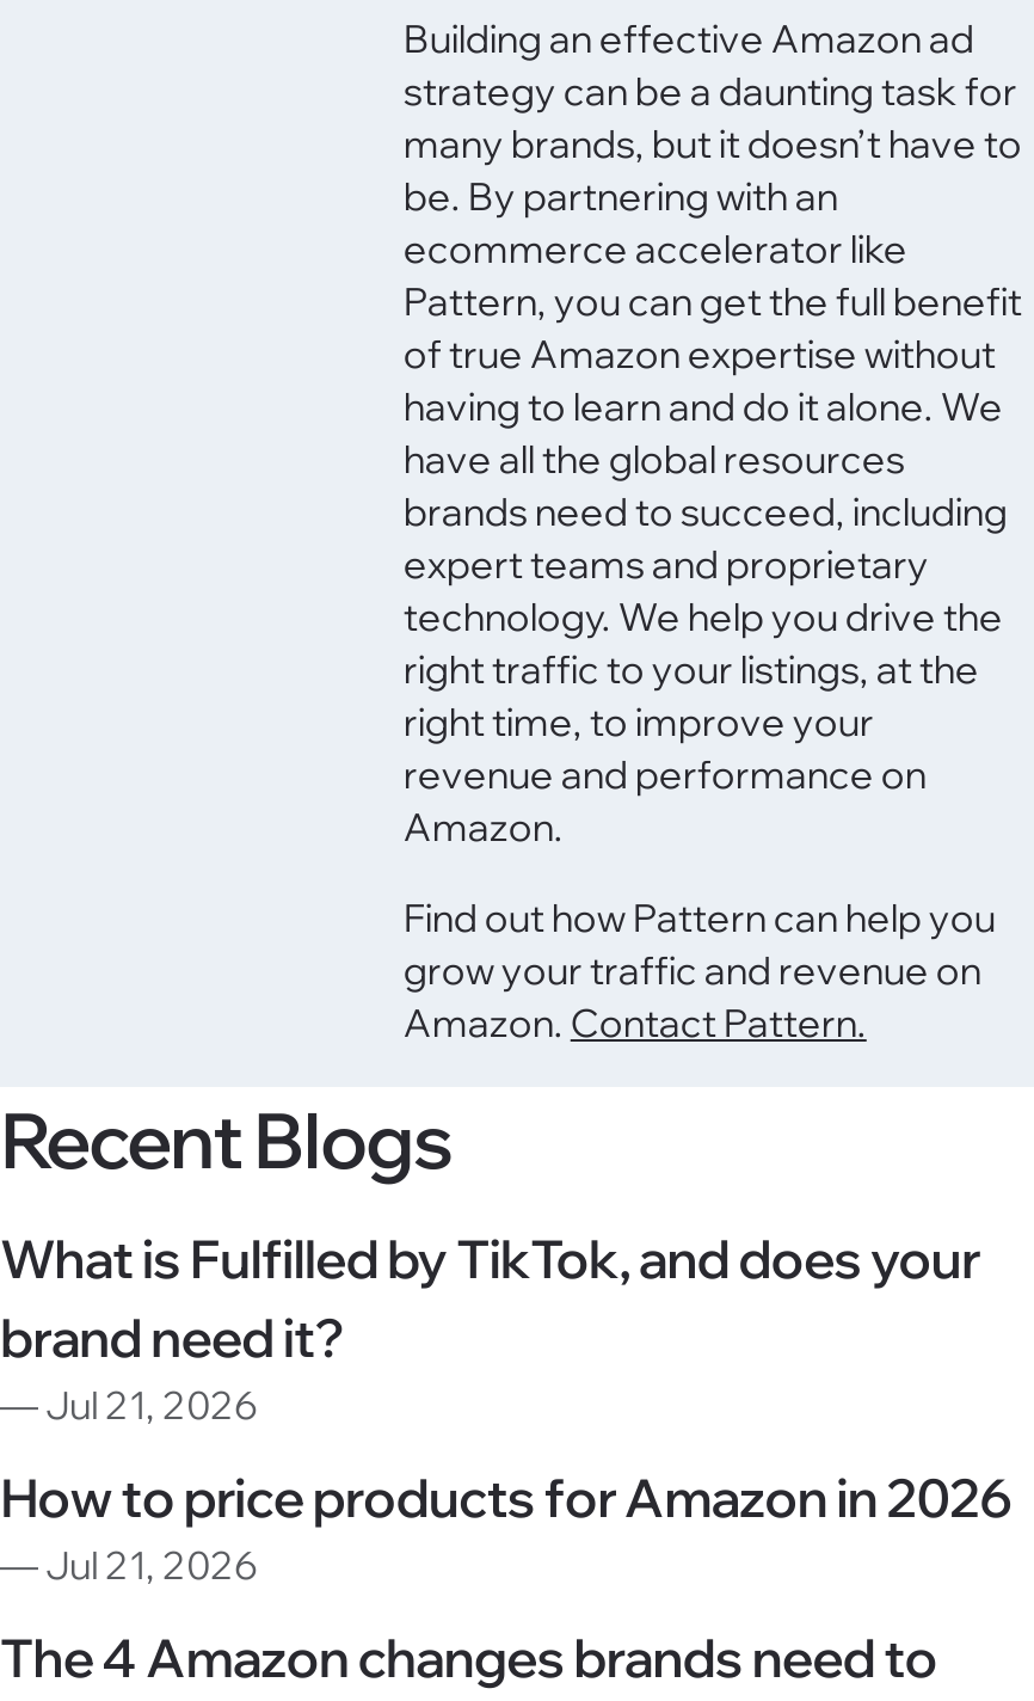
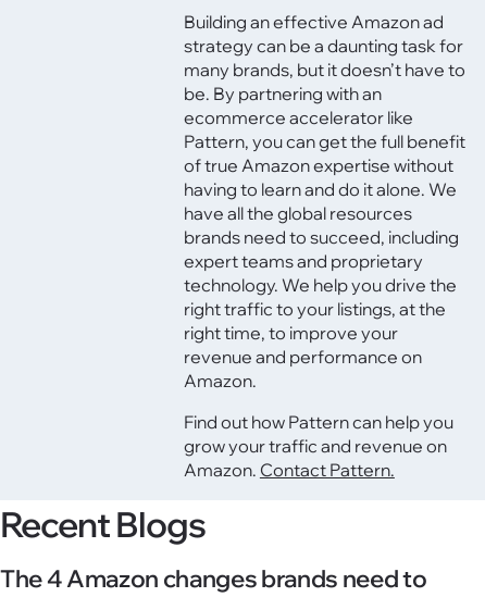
- What is Fulfilled by TikTok, and does your
- brand need it?
- — Jul 21, 2026
- How to price products for Amazon in 2026
- — Jul 21, 2026
